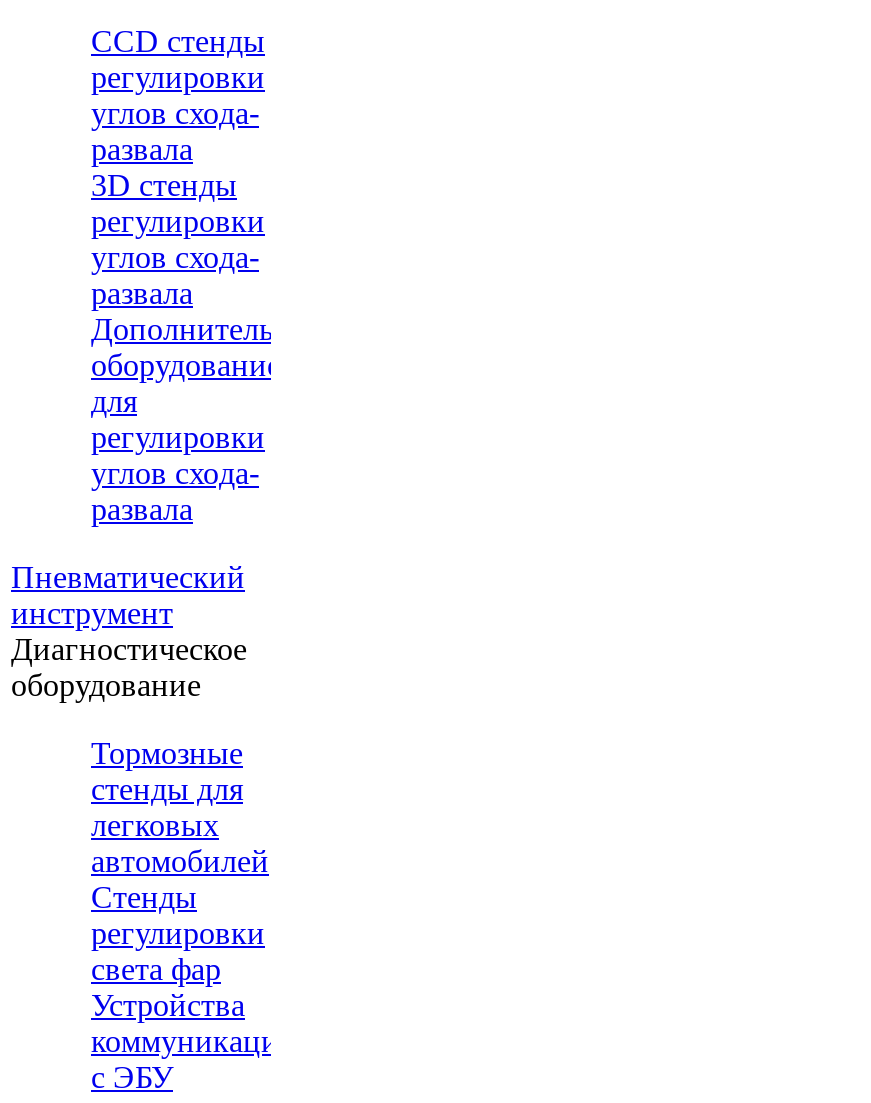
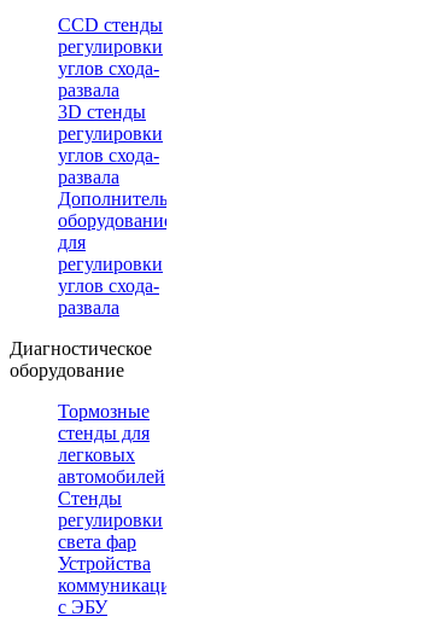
- Пневматический
- инструмент
